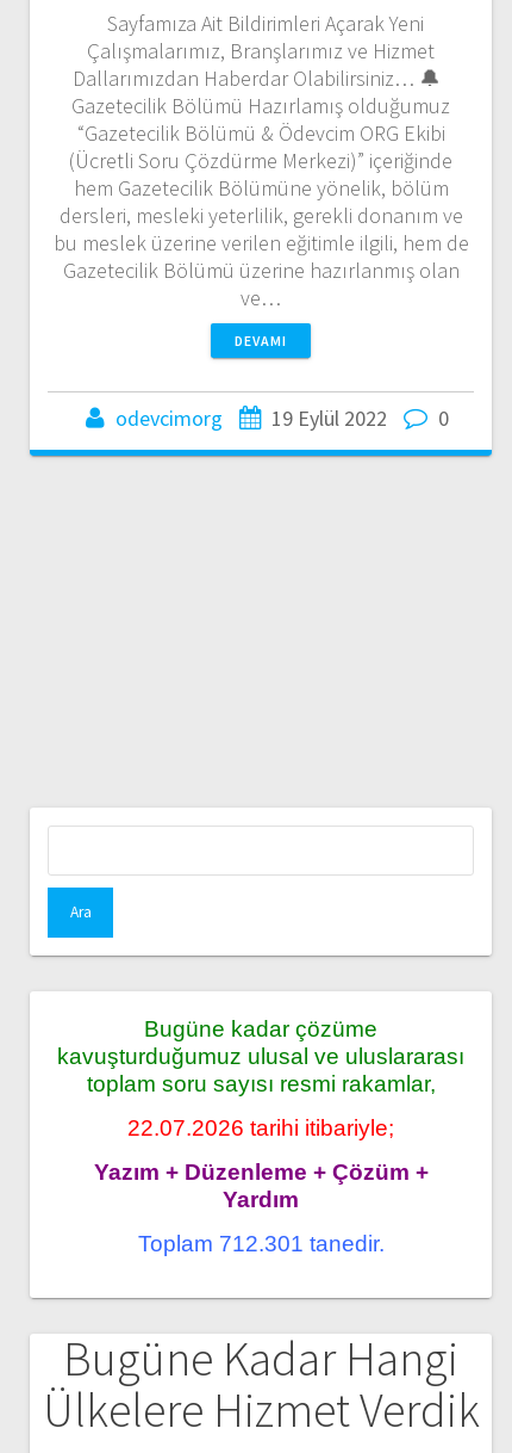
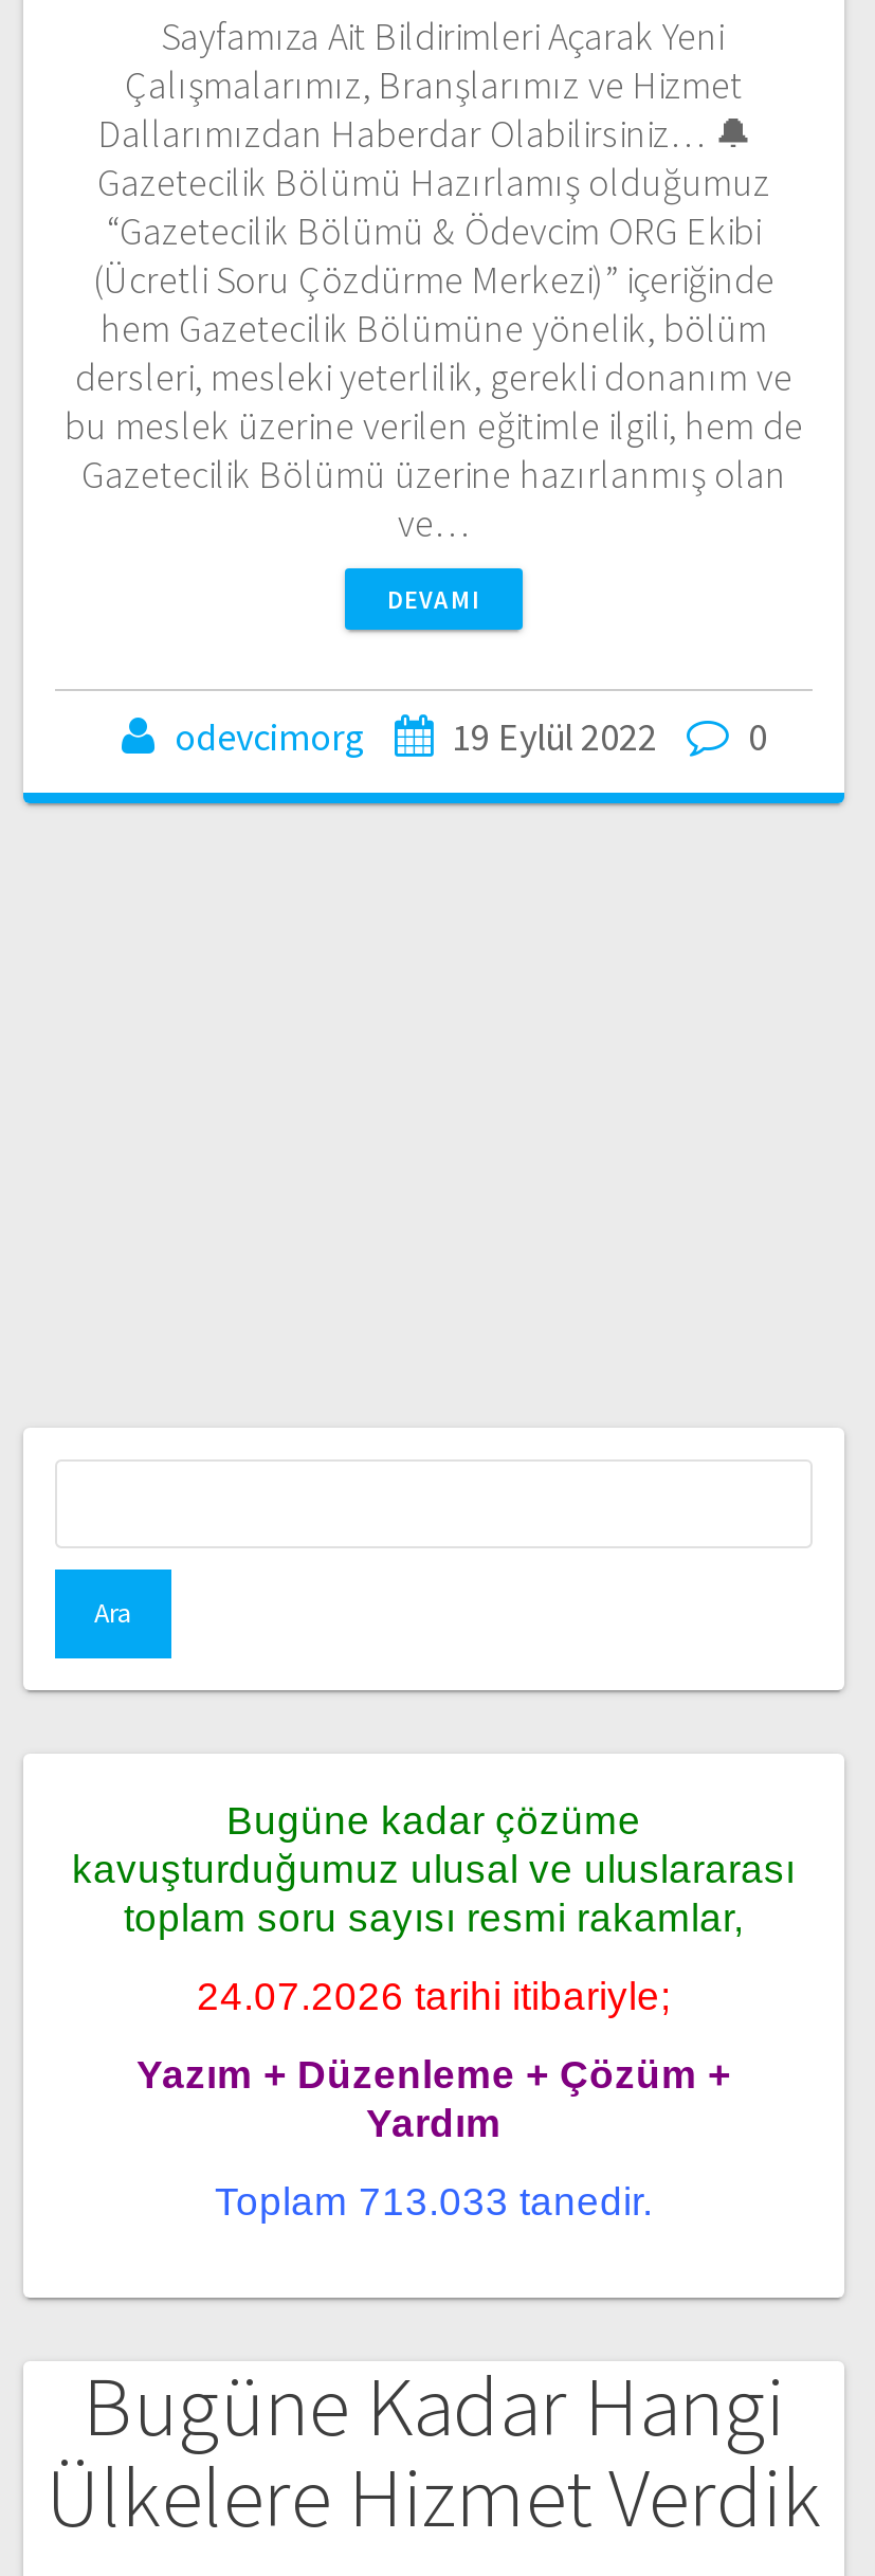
- 22.07.2026 tarihi itibariyle;
+ 24.07.2026 tarihi itibariyle;

- Toplam 712.301 tanedir.
+ Toplam 713.033 tanedir.
